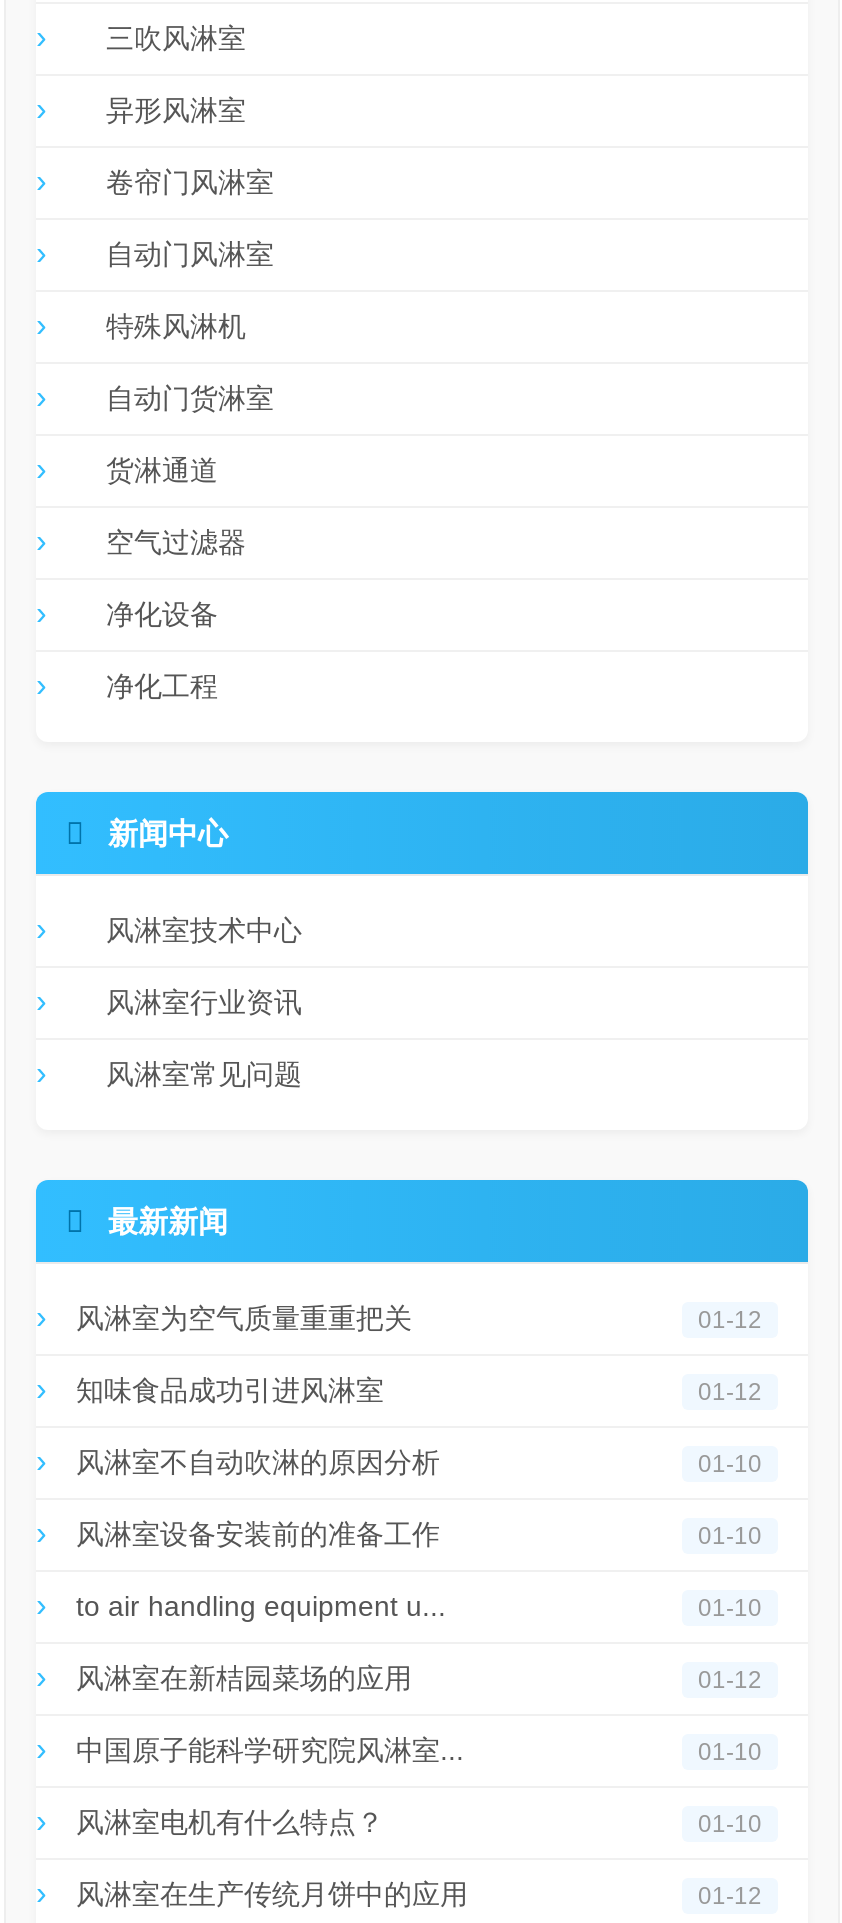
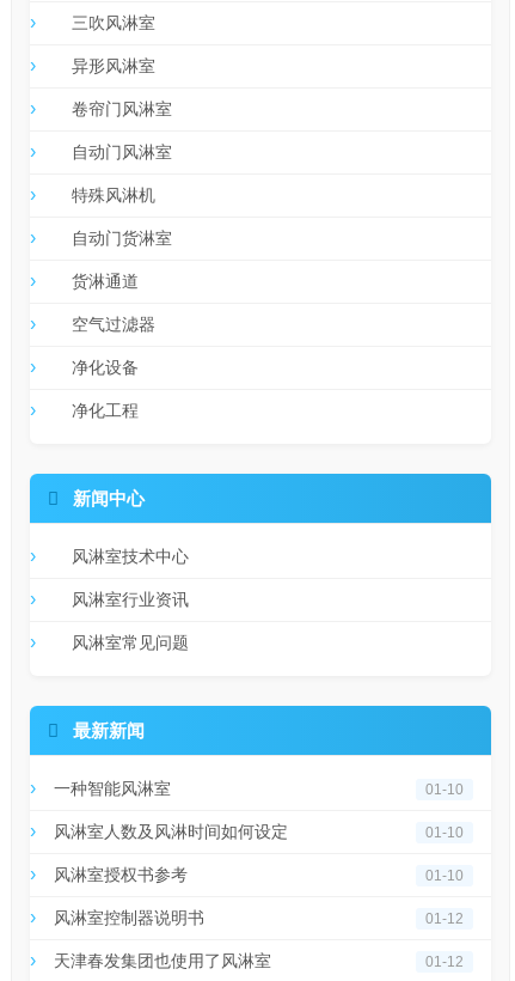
- 风淋室为空气质量重重把关
- 01-12
- 知味食品成功引进风淋室
- 01-12
- 风淋室不自动吹淋的原因分析
+ 一种智能风淋室

- 风淋室设备安装前的准备工作
+ 风淋室人数及风淋时间如何设定

- to air handling equipment u...
+ 风淋室授权书参考

- 风淋室在新桔园菜场的应用
+ 风淋室控制器说明书

- 中国原子能科学研究院风淋室...
- 01-10
- 风淋室电机有什么特点？
- 01-10
- 风淋室在生产传统月饼中的应用
+ 天津春发集团也使用了风淋室
